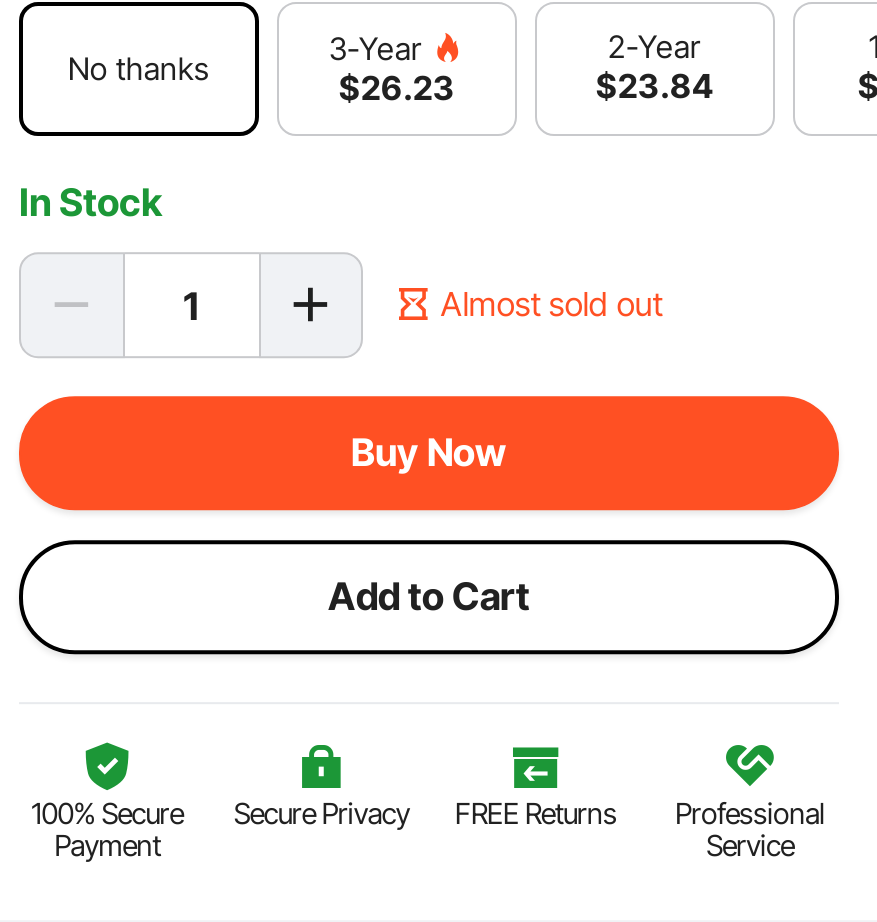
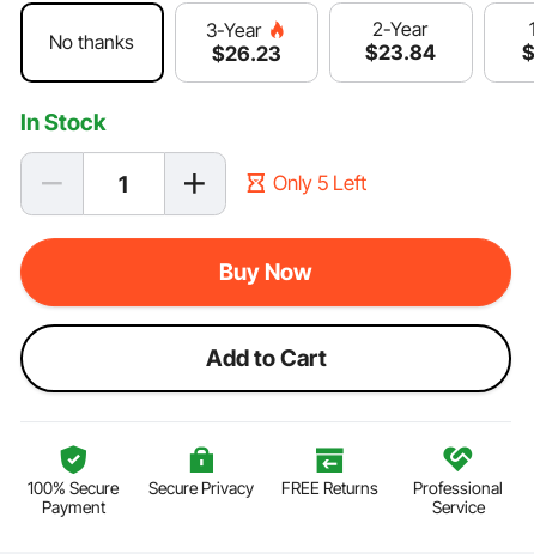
- Almost sold out
+ Only 5 Left
